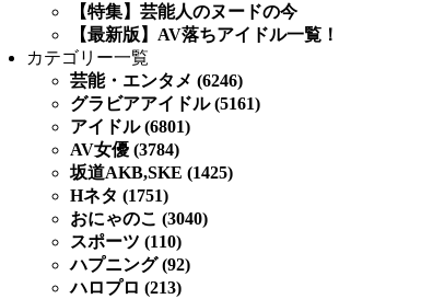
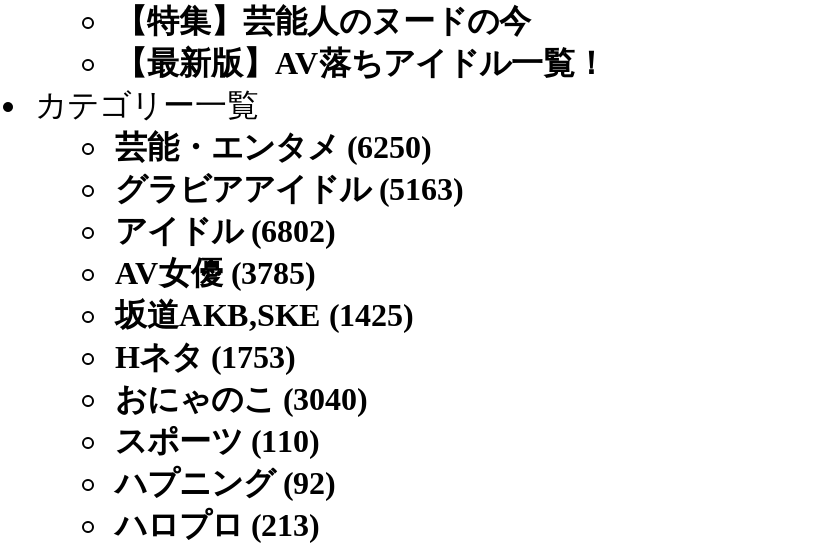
- 芸能・エンタメ (6246)
+ 芸能・エンタメ (6250)

- グラビアアイドル (5161)
+ グラビアアイドル (5163)

- アイドル (6801)
+ アイドル (6802)

- AV女優 (3784)
+ AV女優 (3785)

- Hネタ (1751)
+ Hネタ (1753)
